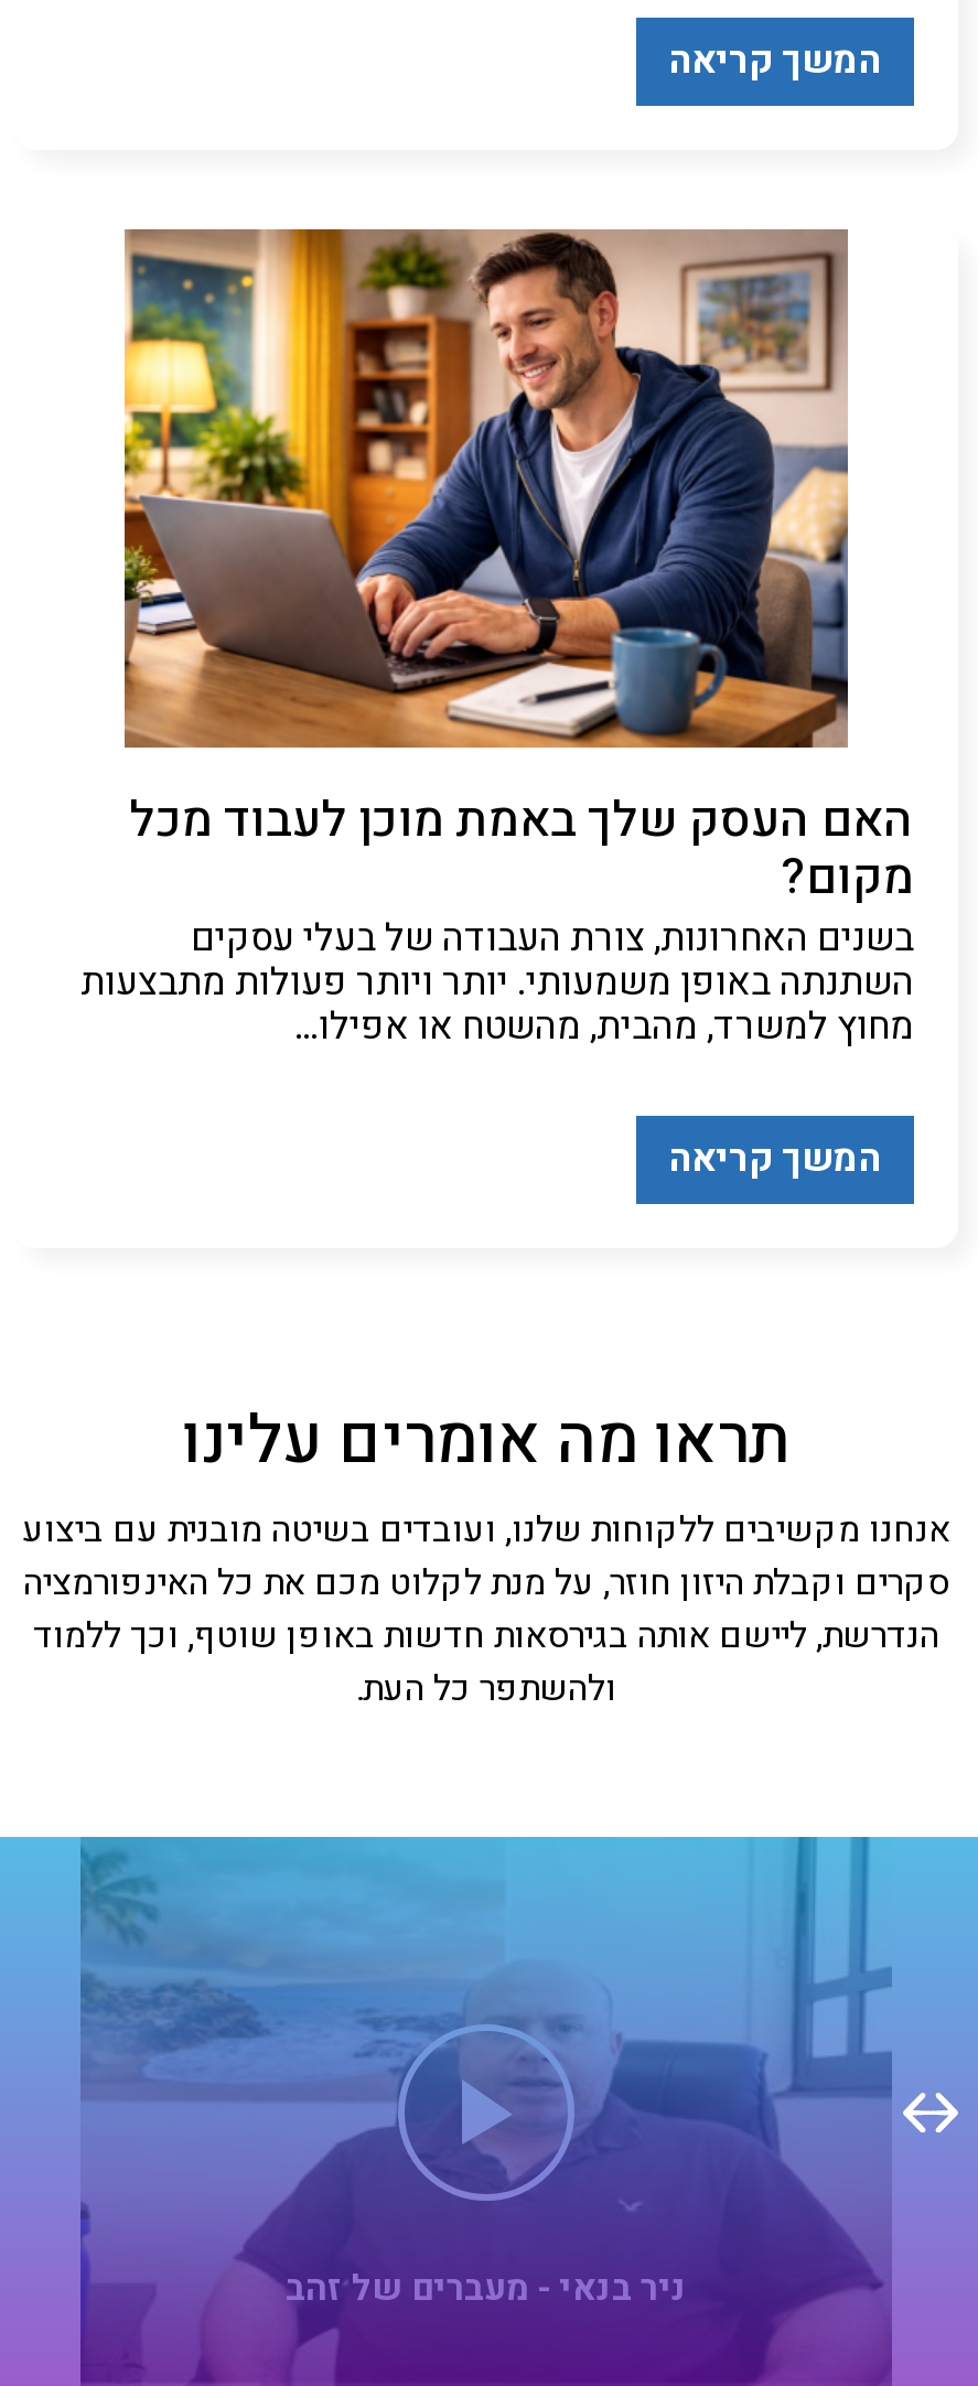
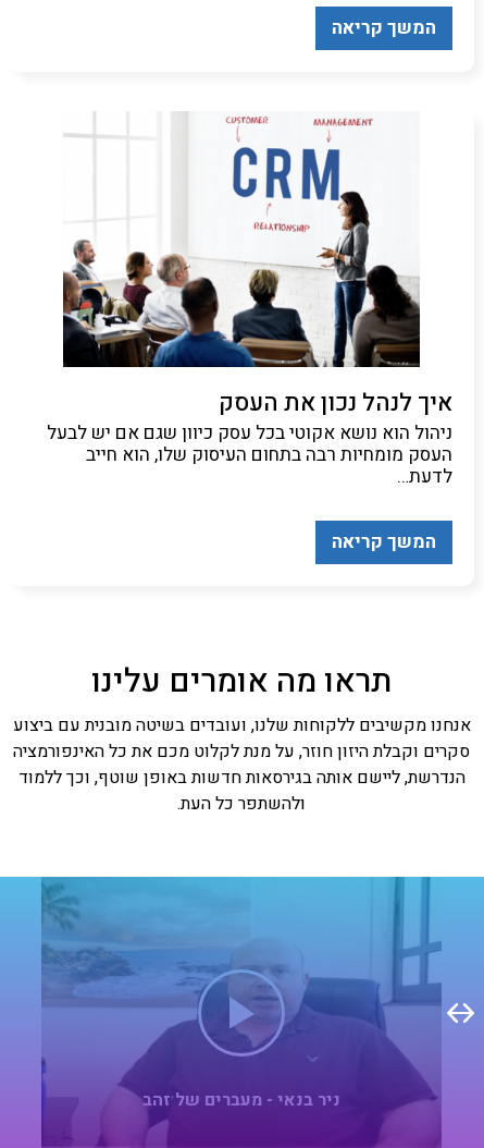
- [image]
- האם העסק שלך באמת מוכן לעבוד מכל
- מקום?
- בשנים האחרונות, צורת העבודה של בעלי עסקים
- השתנתה באופן משמעותי. יותר ויותר פעולות מתבצעות
- מחוץ למשרד, מהבית, מהשטח או אפילו…
+ [image]
+ איך לנהל נכון את העסק
+ ניהול הוא נושא אקוטי בכל עסק כיוון שגם אם יש לבעל
+ העסק מומחיות רבה בתחום העיסוק שלו, הוא חייב
+ לדעת…
